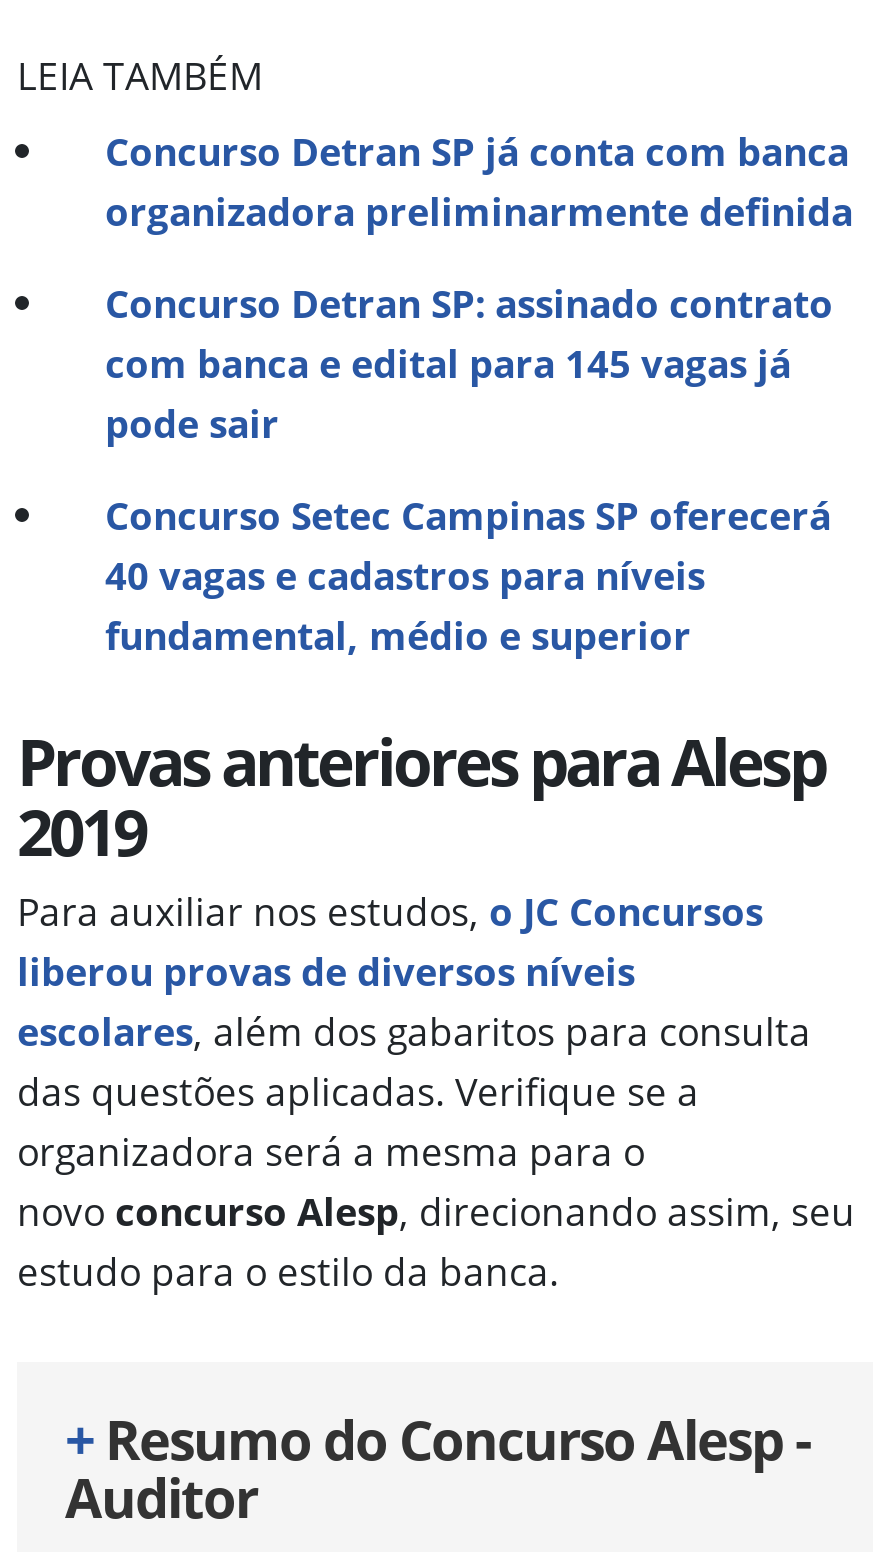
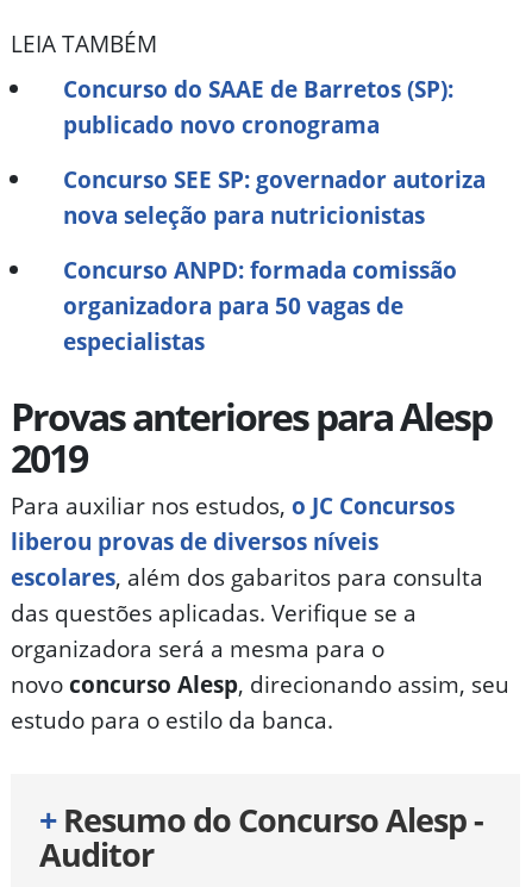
- Concurso Detran SP já conta com banca
- organizadora preliminarmente definida
+ Concurso do SAAE de Barretos (SP):
+ publicado novo cronograma

- Concurso Detran SP: assinado contrato
- com banca e edital para 145 vagas já
- pode sair
+ Concurso SEE SP: governador autoriza
+ nova seleção para nutricionistas

- Concurso Setec Campinas SP oferecerá
- 40 vagas e cadastros para níveis
- fundamental, médio e superior
+ Concurso ANPD: formada comissão
+ organizadora para 50 vagas de
+ especialistas
